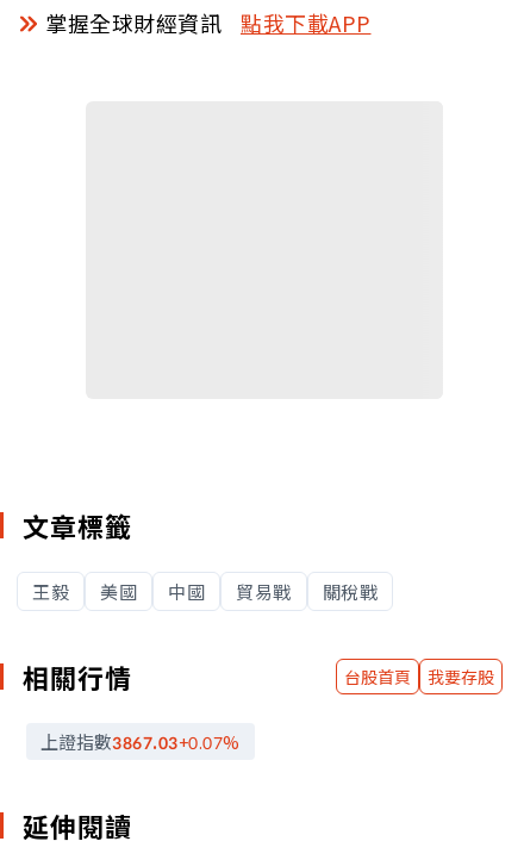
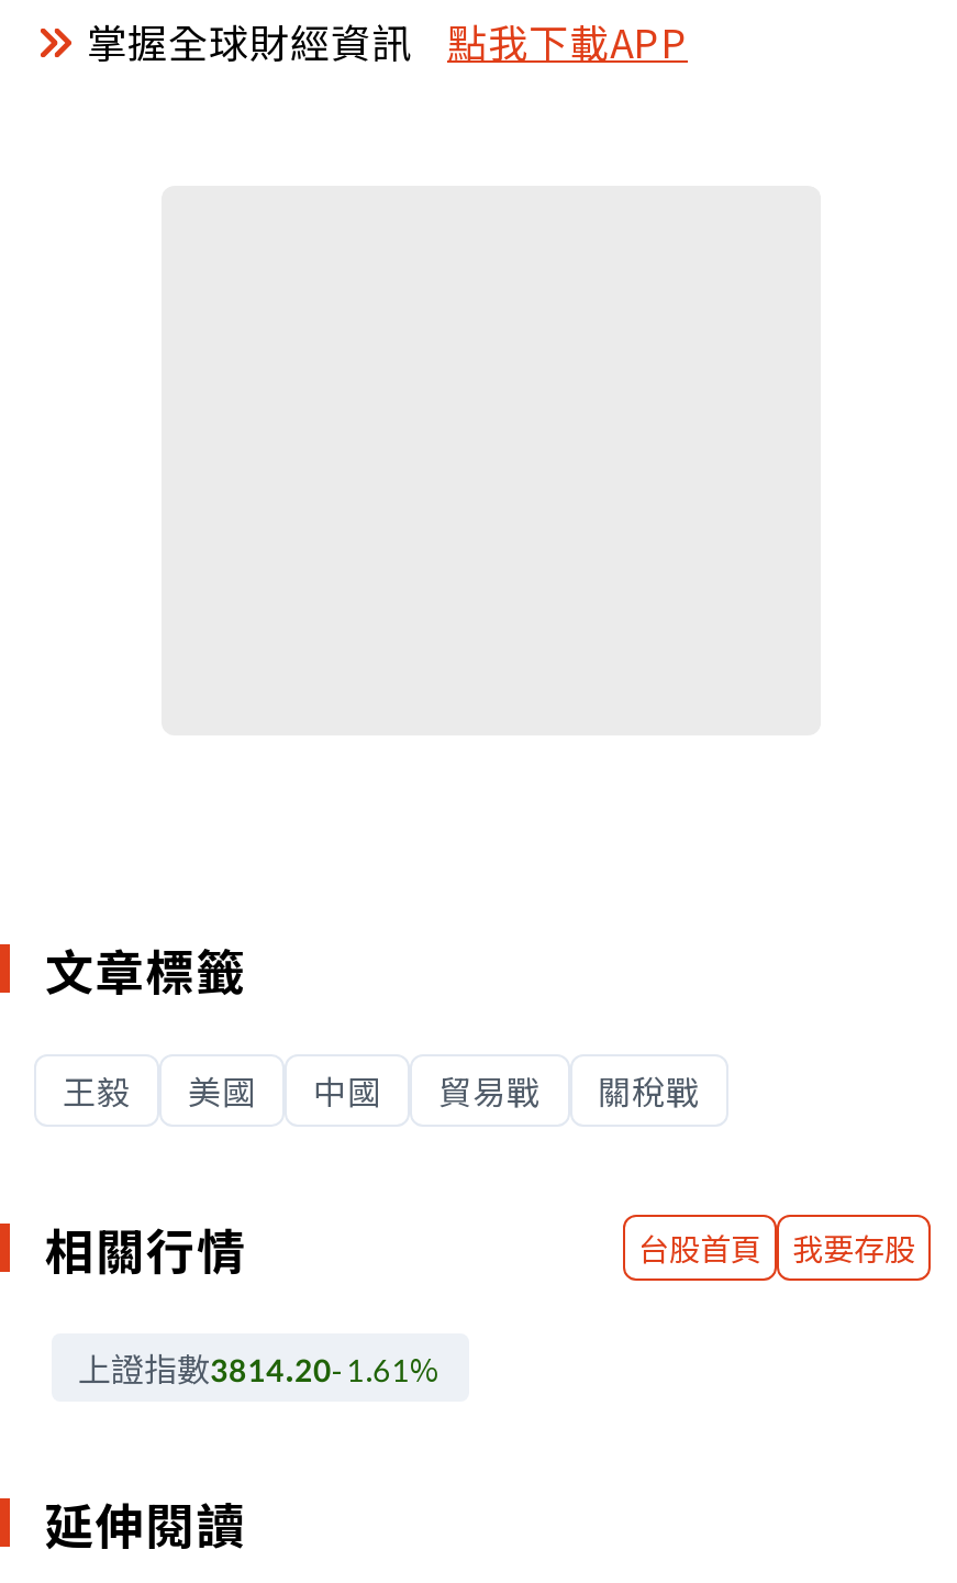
- 上證指數3867.03 +0.07%
+ 上證指數3814.20 -1.61%
